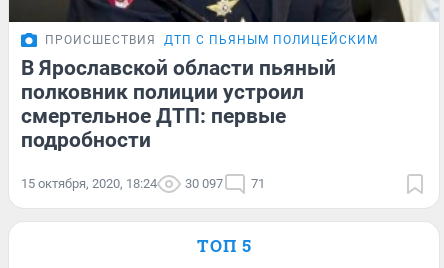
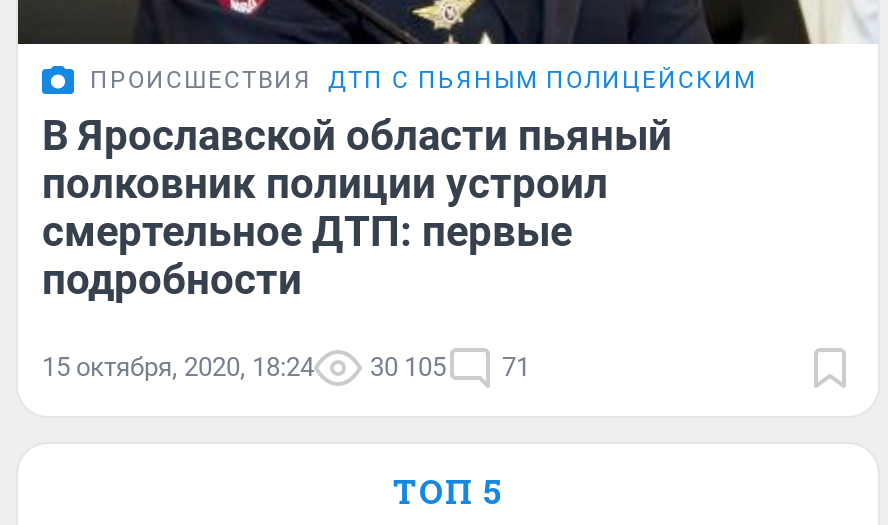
- 15 октября, 2020, 18:24 30 097 71
+ 15 октября, 2020, 18:24 30 105 71
